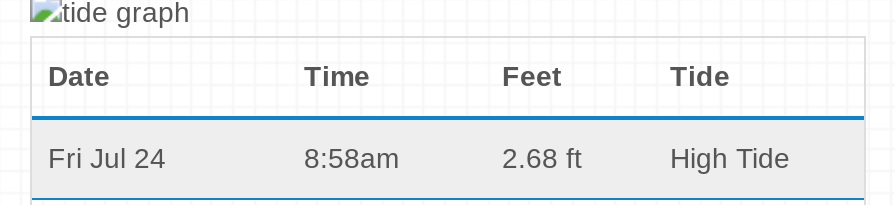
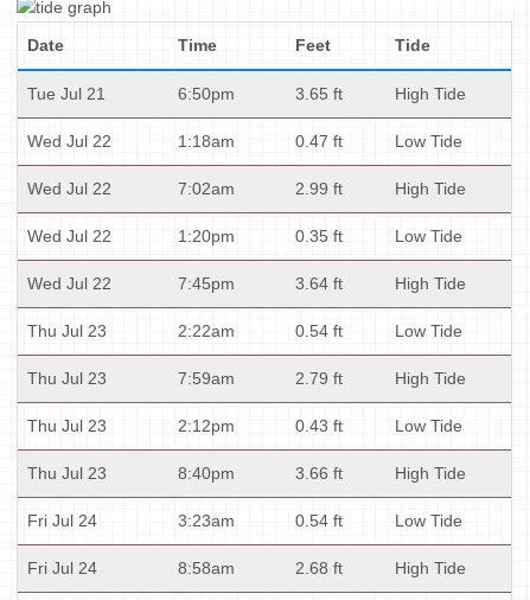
+ Tue Jul 21
+ 6:50pm
+ 3.65 ft
+ High Tide
+ Wed Jul 22
+ 1:18am
+ 0.47 ft
+ Low Tide
+ Wed Jul 22
+ 7:02am
+ 2.99 ft
+ High Tide
+ Wed Jul 22
+ 1:20pm
+ 0.35 ft
+ Low Tide
+ Wed Jul 22
+ 7:45pm
+ 3.64 ft
+ High Tide
+ Thu Jul 23
+ 2:22am
+ 0.54 ft
+ Low Tide
+ Thu Jul 23
+ 7:59am
+ 2.79 ft
+ High Tide
+ Thu Jul 23
+ 2:12pm
+ 0.43 ft
+ Low Tide
+ Thu Jul 23
+ 8:40pm
+ 3.66 ft
+ High Tide
+ Fri Jul 24
+ 3:23am
+ 0.54 ft
+ Low Tide
